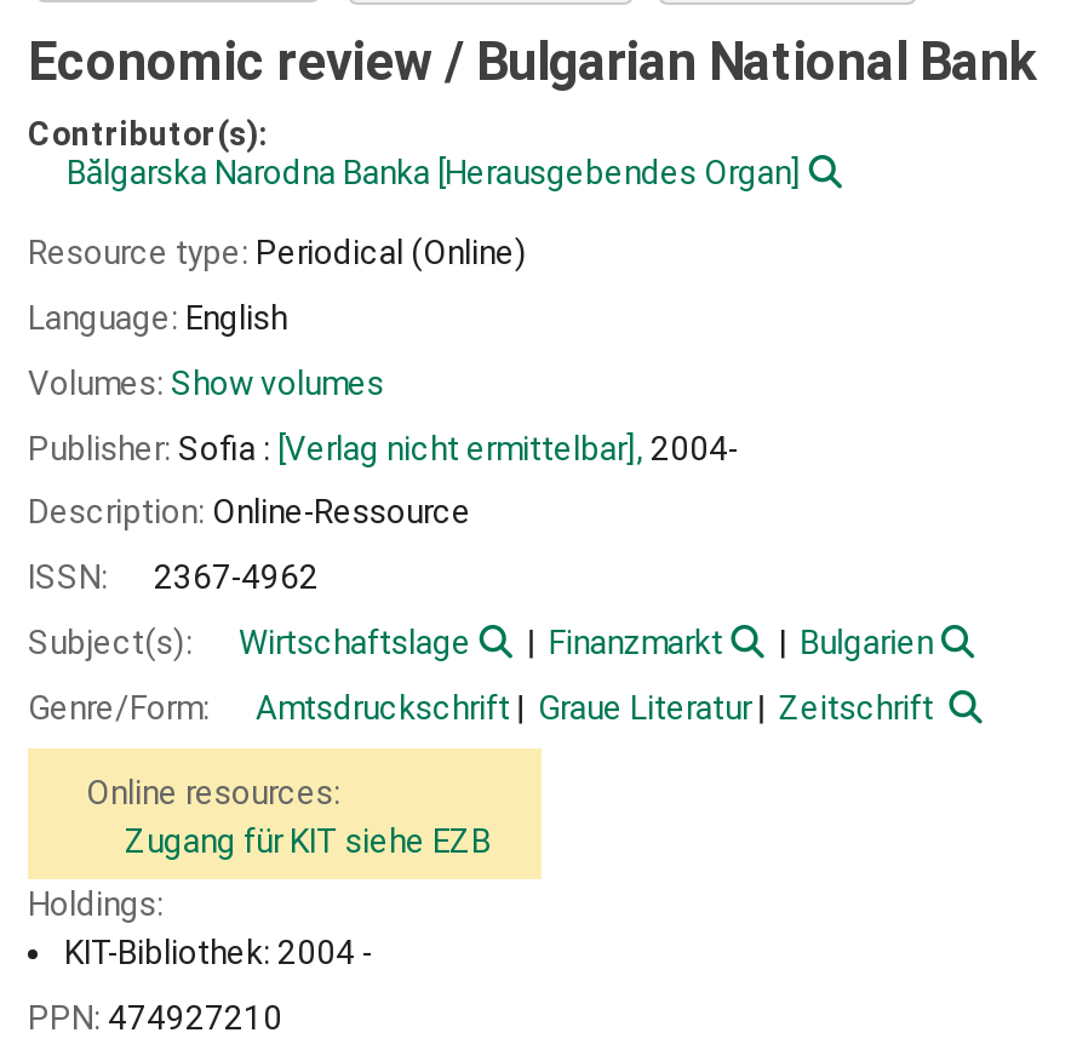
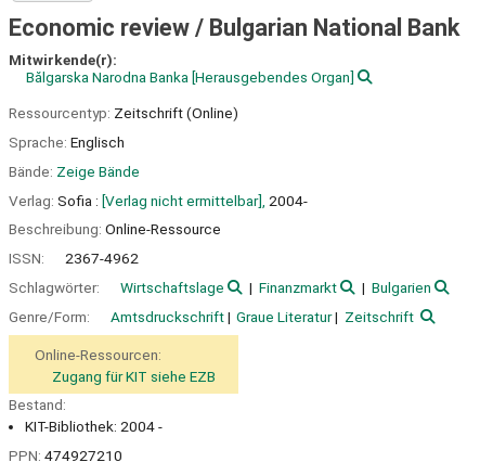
- Contributor(s):
+ Mitwirkende(r):

- Resource type: Periodical (Online)
+ Ressourcentyp: Zeitschrift (Online)

- Language: English
+ Sprache: Englisch

- Volumes: Show volumes
+ Bände: Zeige Bände

- Publisher: Sofia : [Verlag nicht ermittelbar], 2004-
+ Verlag: Sofia : [Verlag nicht ermittelbar], 2004-

- Description: Online-Ressource
+ Beschreibung: Online-Ressource

- Subject(s):
+ Schlagwörter:

- Online resources:
+ Online-Ressourcen:

- Holdings:
+ Bestand:
